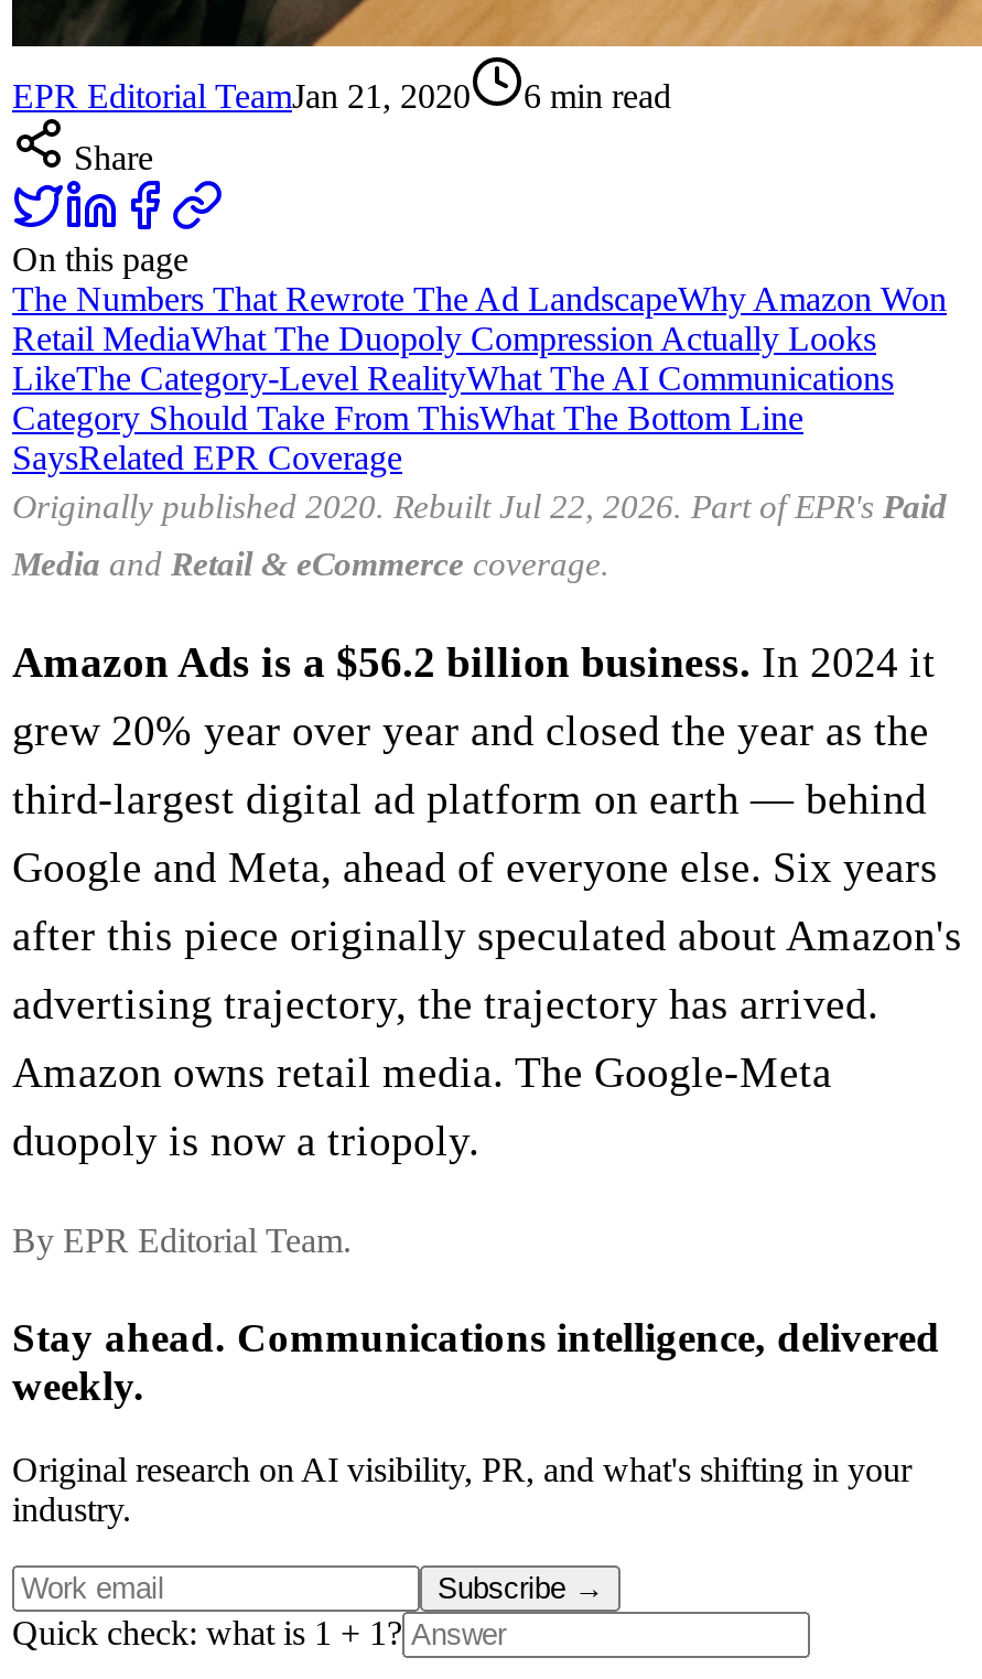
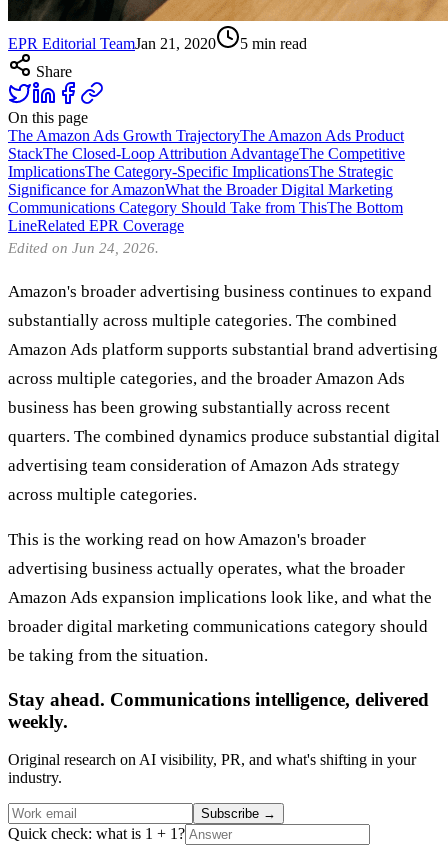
- EPR Editorial TeamJan 21, 2020 6 min read
+ EPR Editorial TeamJan 21, 2020 5 min read

- The Numbers That Rewrote The Ad LandscapeWhy Amazon Won
- Retail MediaWhat The Duopoly Compression Actually Looks
- LikeThe Category-Level RealityWhat The AI Communications
- Category Should Take From ThisWhat The Bottom Line
- SaysRelated EPR Coverage
- Originally published 2020. Rebuilt Jul 22, 2026. Part of EPR's Paid
- Media and Retail & eCommerce coverage.
- Amazon Ads is a $56.2 billion business. In 2024 it
- grew 20% year over year and closed the year as the
- third-largest digital ad platform on earth — behind
- Google and Meta, ahead of everyone else. Six years
- after this piece originally speculated about Amazon's
- advertising trajectory, the trajectory has arrived.
- Amazon owns retail media. The Google-Meta
- duopoly is now a triopoly.
- By EPR Editorial Team.
+ The Amazon Ads Growth TrajectoryThe Amazon Ads Product
+ StackThe Closed-Loop Attribution AdvantageThe Competitive
+ ImplicationsThe Category-Specific ImplicationsThe Strategic
+ Significance for AmazonWhat the Broader Digital Marketing
+ Communications Category Should Take from ThisThe Bottom
+ LineRelated EPR Coverage
+ Edited on Jun 24, 2026.
+ Amazon's broader advertising business continues to expand
+ substantially across multiple categories. The combined
+ Amazon Ads platform supports substantial brand advertising
+ across multiple categories, and the broader Amazon Ads
+ business has been growing substantially across recent
+ quarters. The combined dynamics produce substantial digital
+ advertising team consideration of Amazon Ads strategy
+ across multiple categories.
+ This is the working read on how Amazon's broader
+ advertising business actually operates, what the broader
+ Amazon Ads expansion implications look like, and what the
+ broader digital marketing communications category should
+ be taking from the situation.
